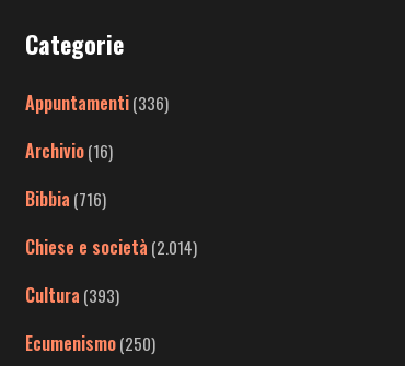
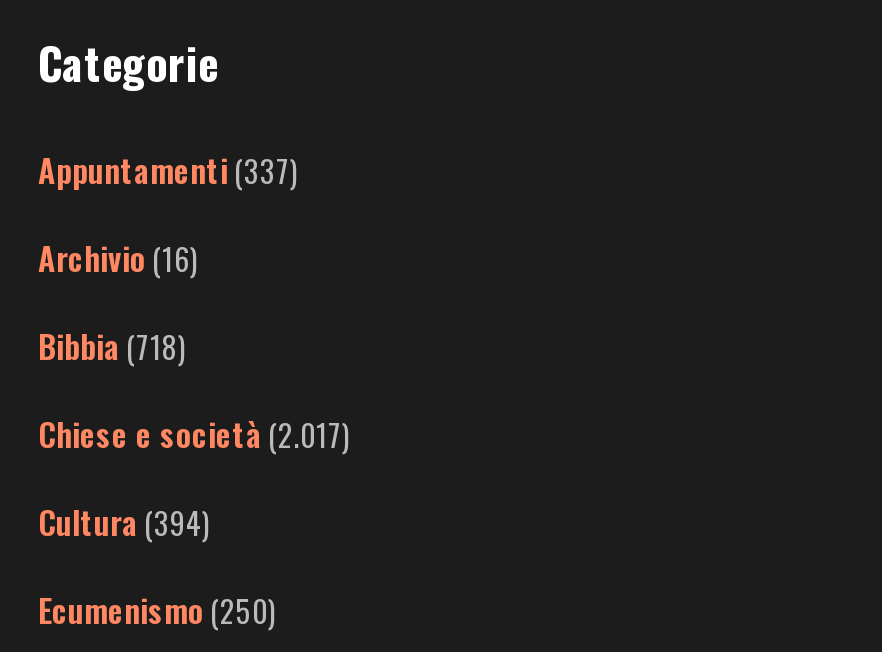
- Appuntamenti (336)
+ Appuntamenti (337)

- Bibbia (716)
+ Bibbia (718)

- Chiese e società (2.014)
+ Chiese e società (2.017)

- Cultura (393)
+ Cultura (394)
